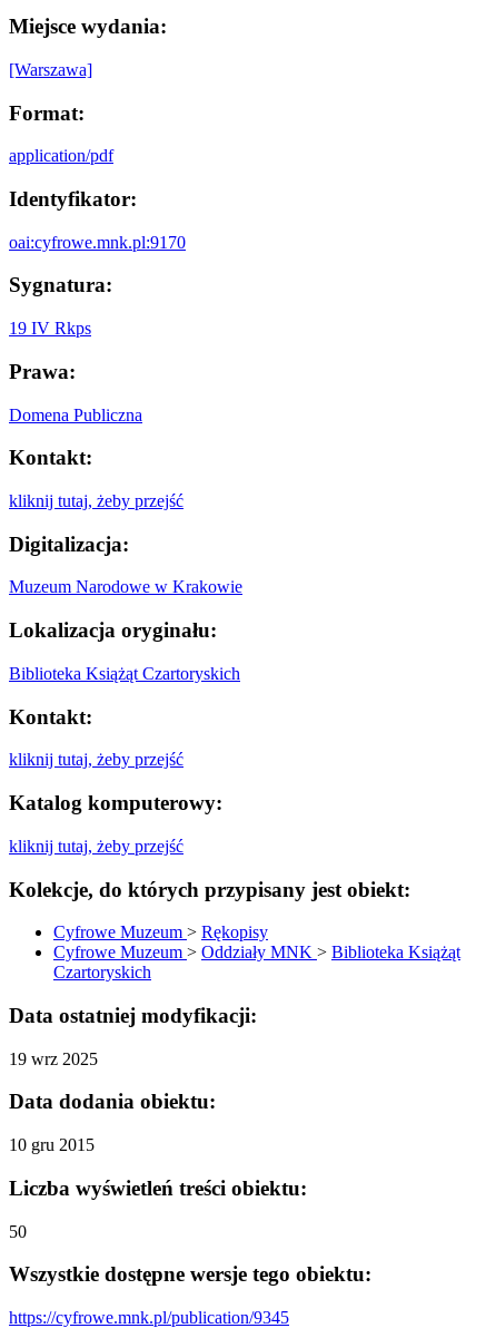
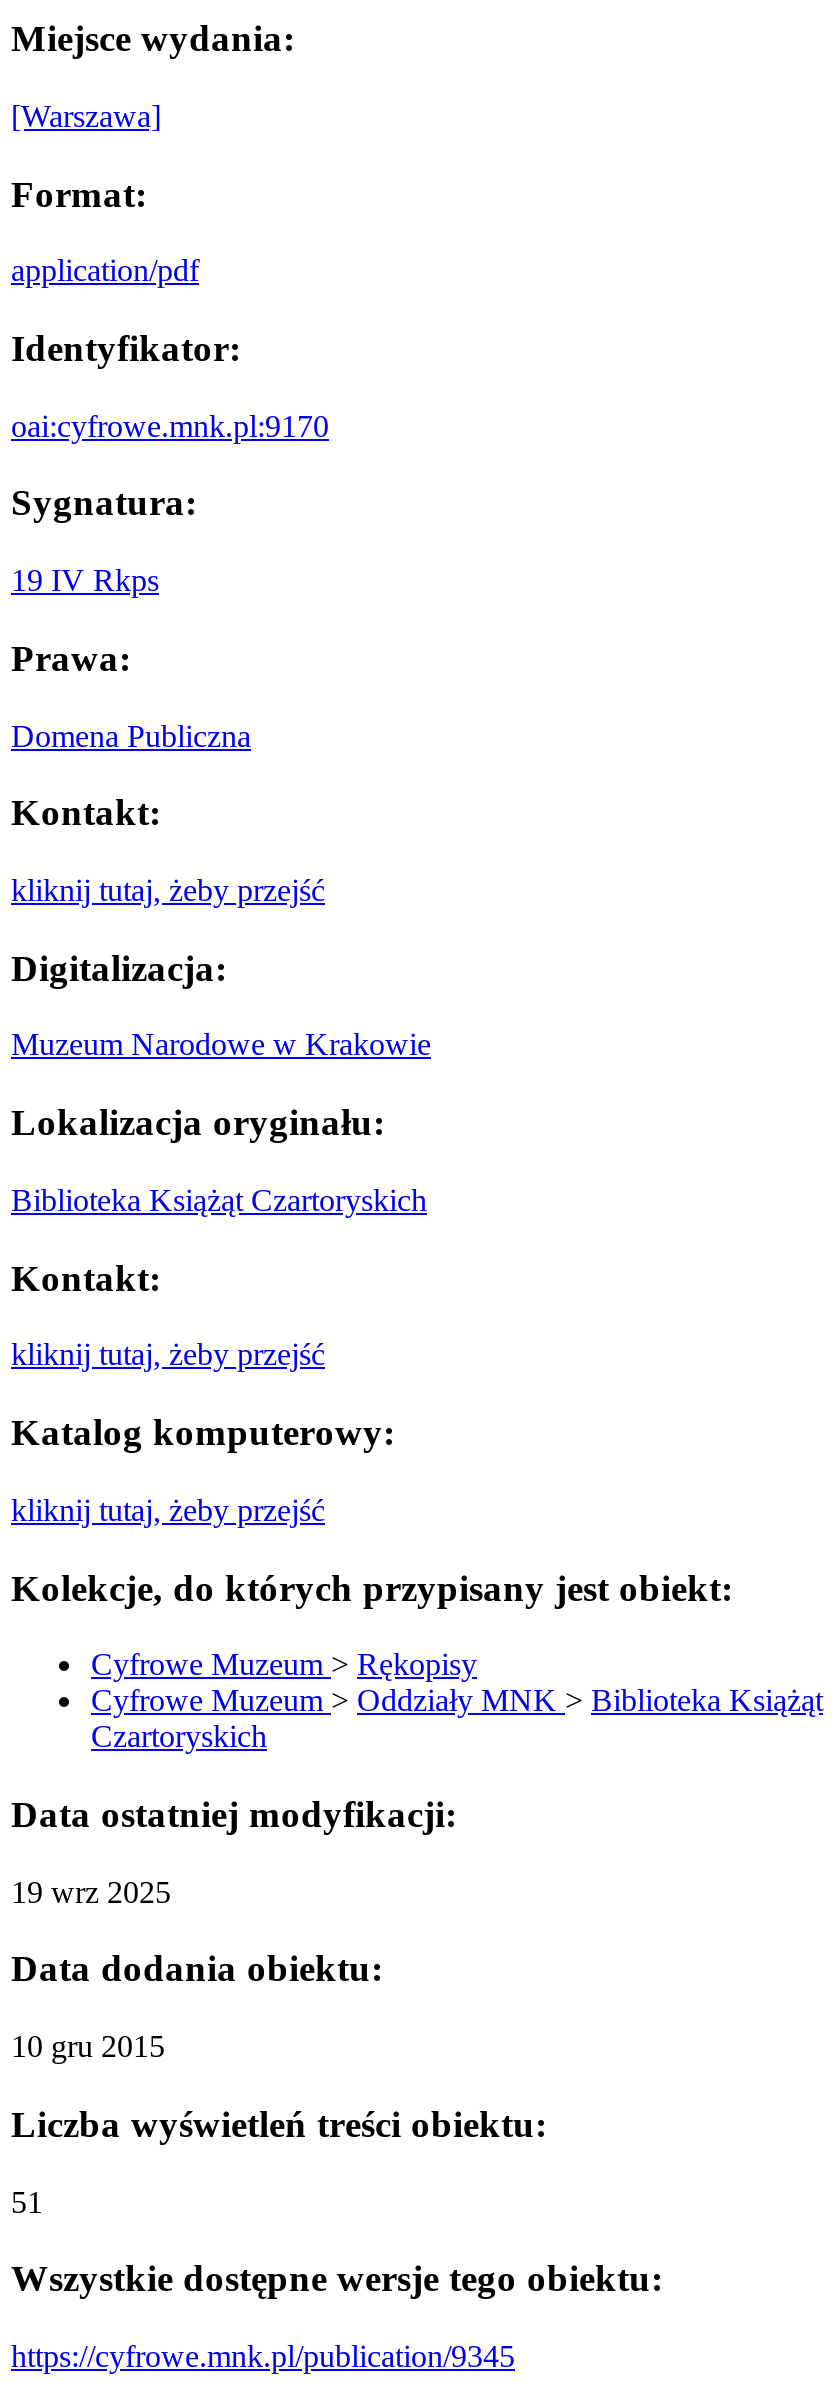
- 50
+ 51
